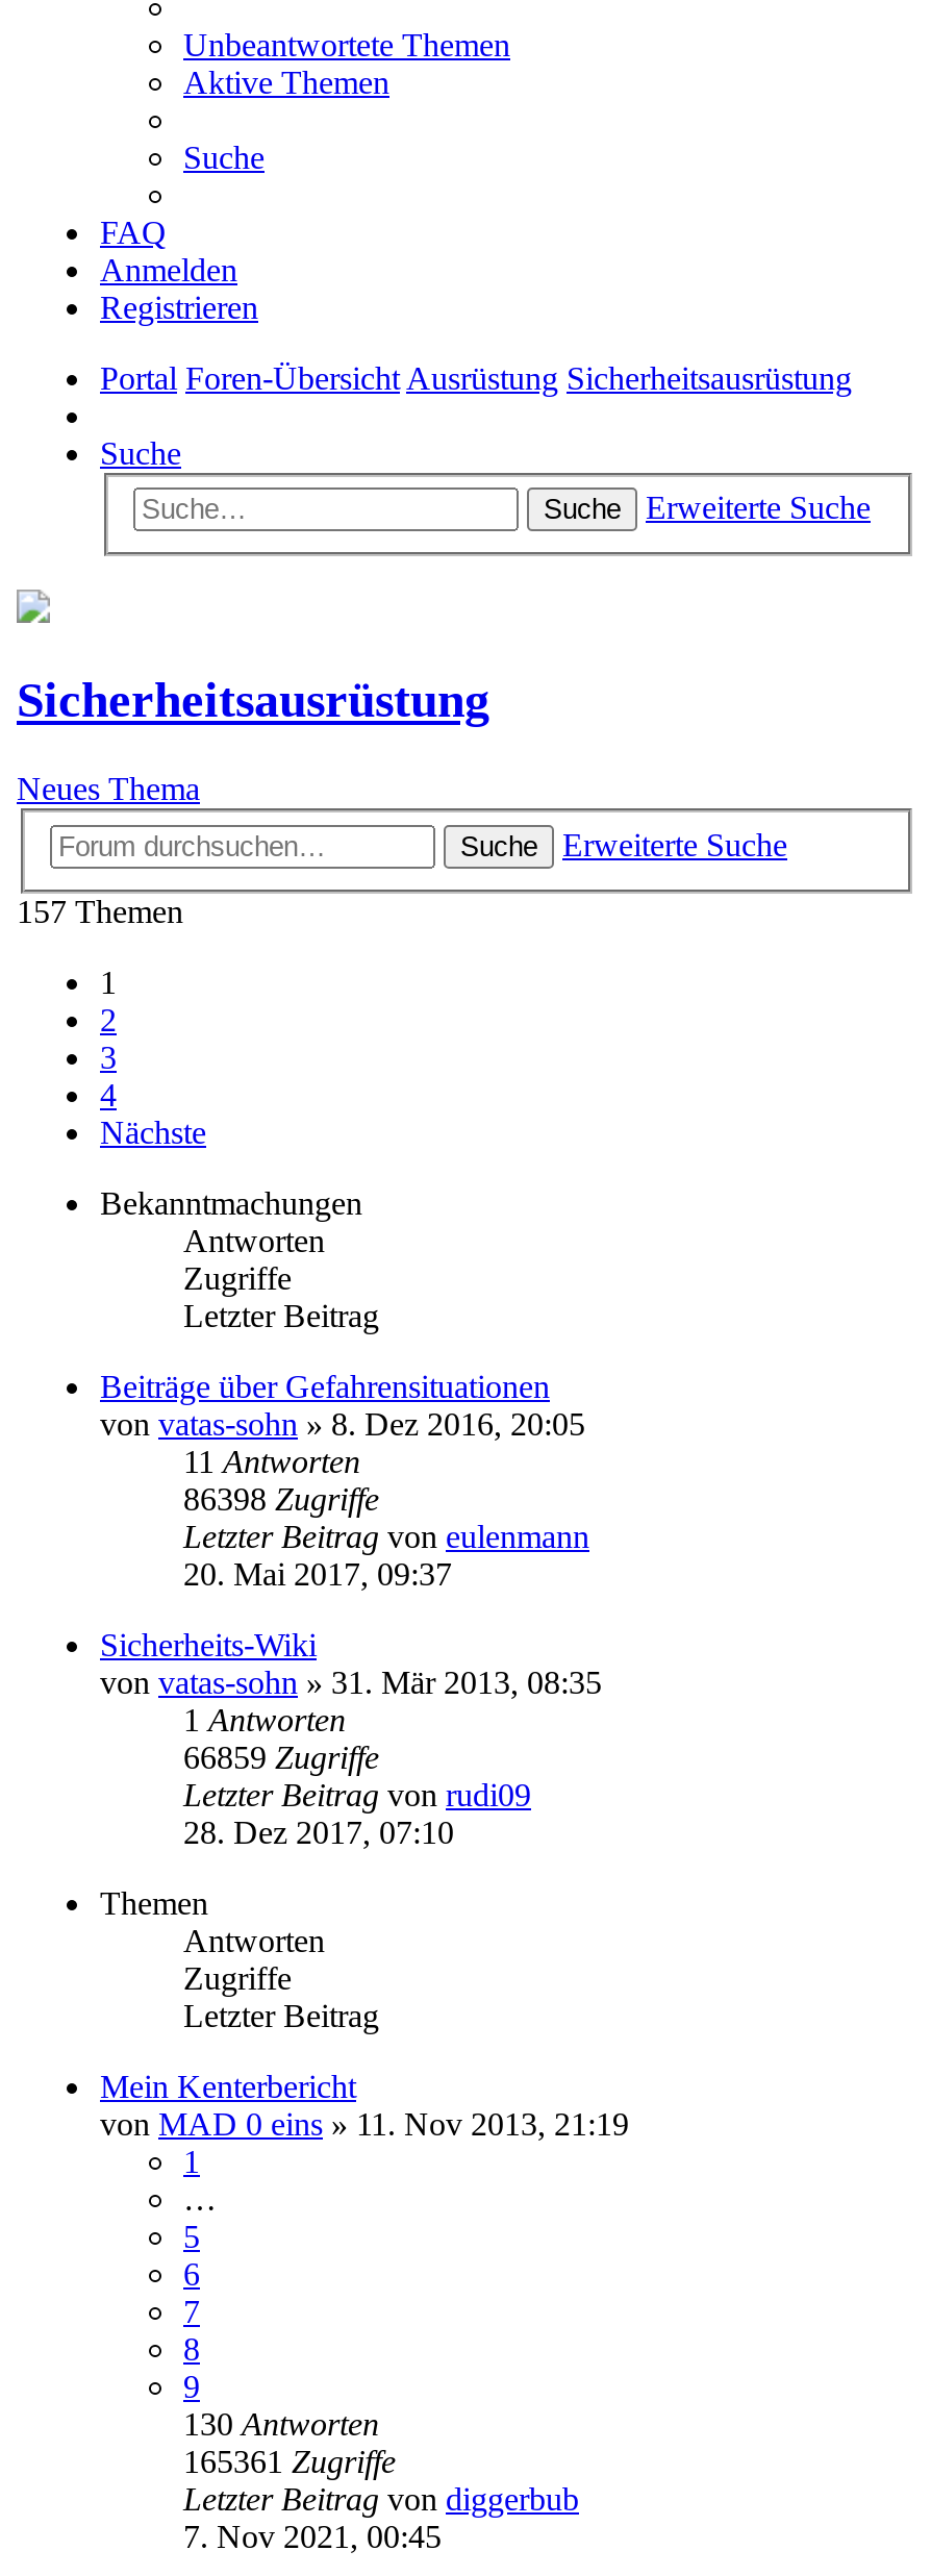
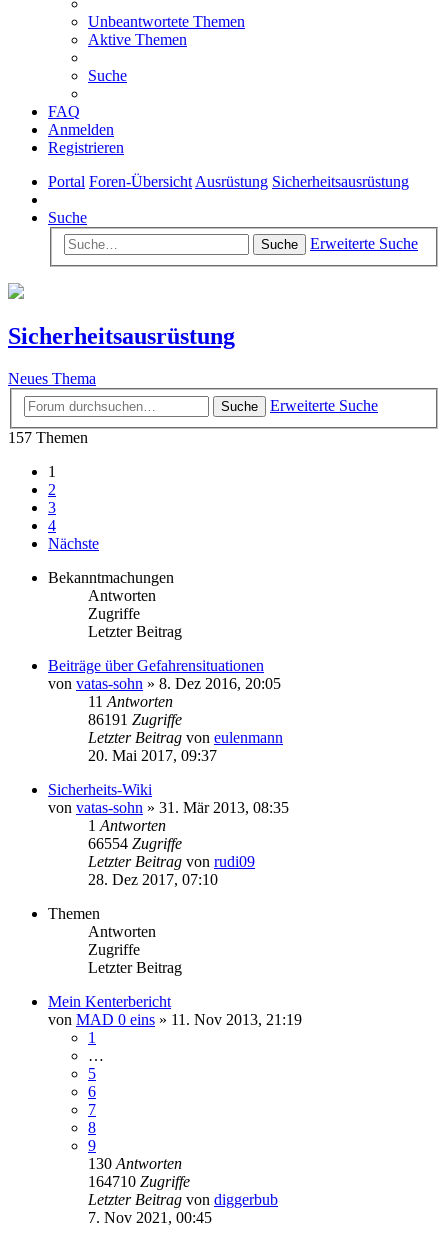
- 86398 Zugriffe
+ 86191 Zugriffe

- 66859 Zugriffe
+ 66554 Zugriffe

- 165361 Zugriffe
+ 164710 Zugriffe
